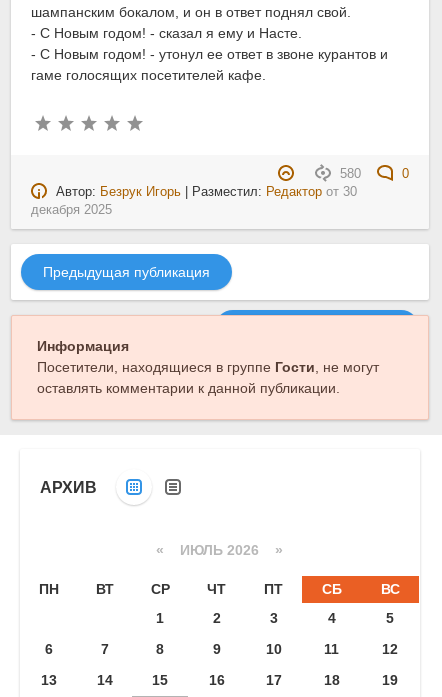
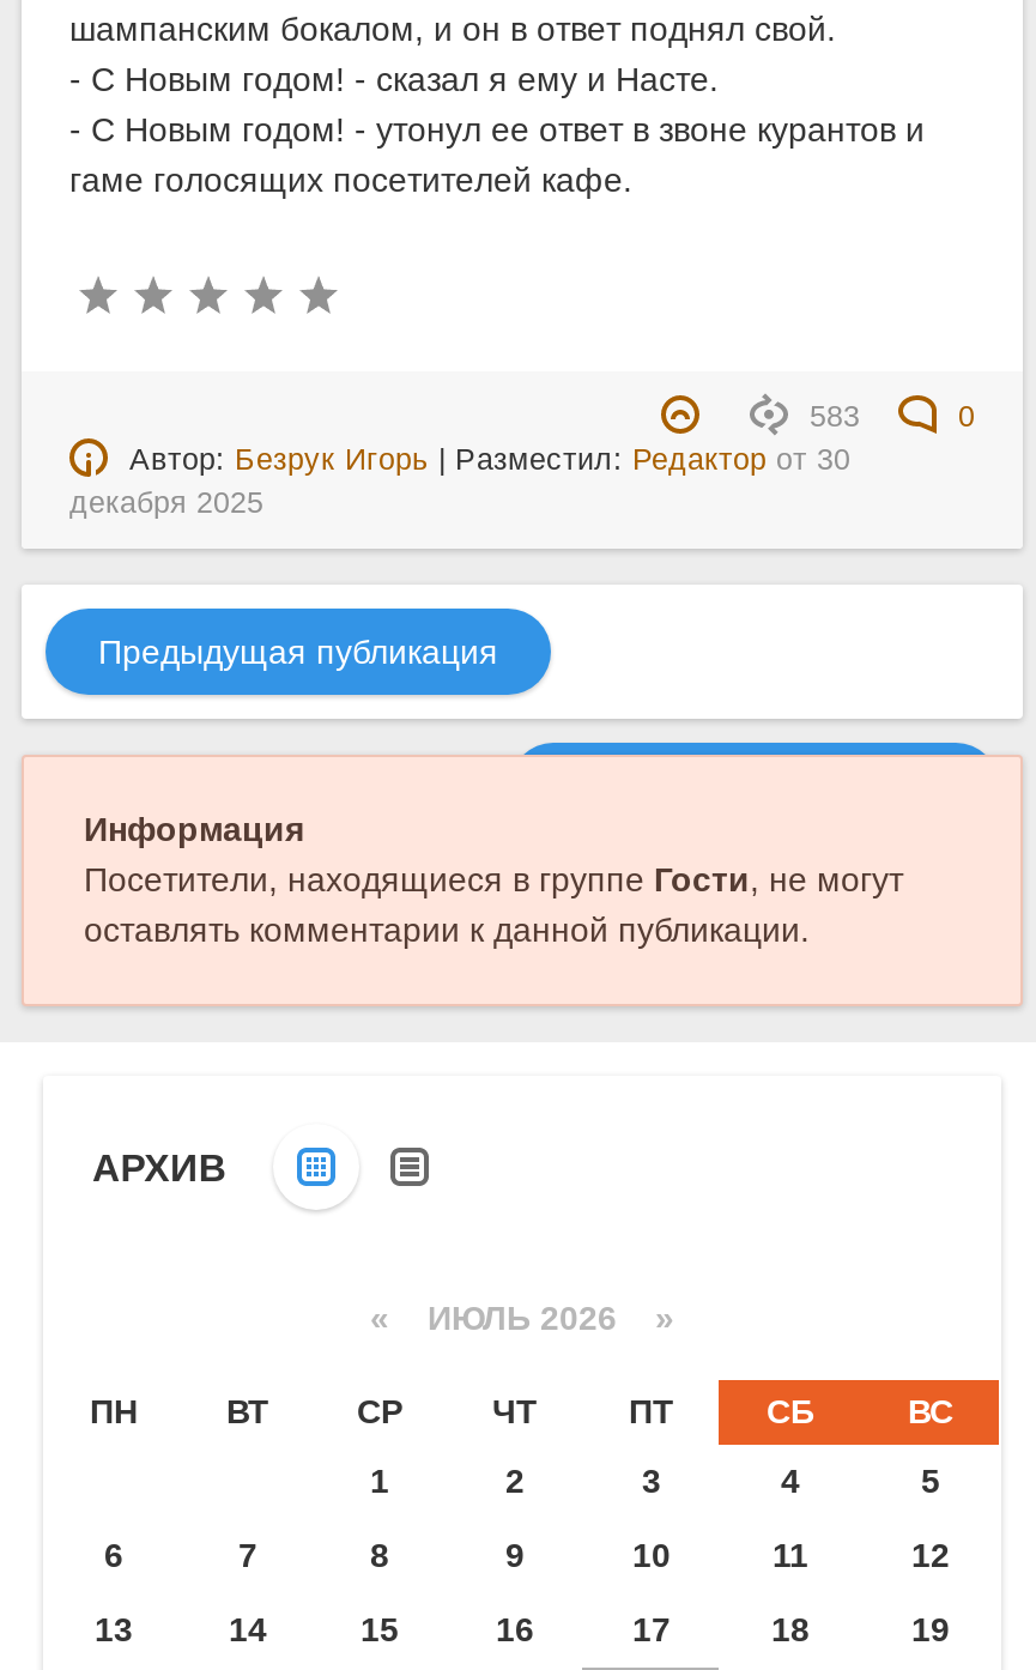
- 580
+ 583
